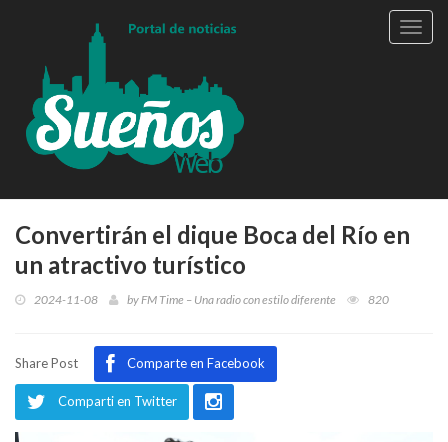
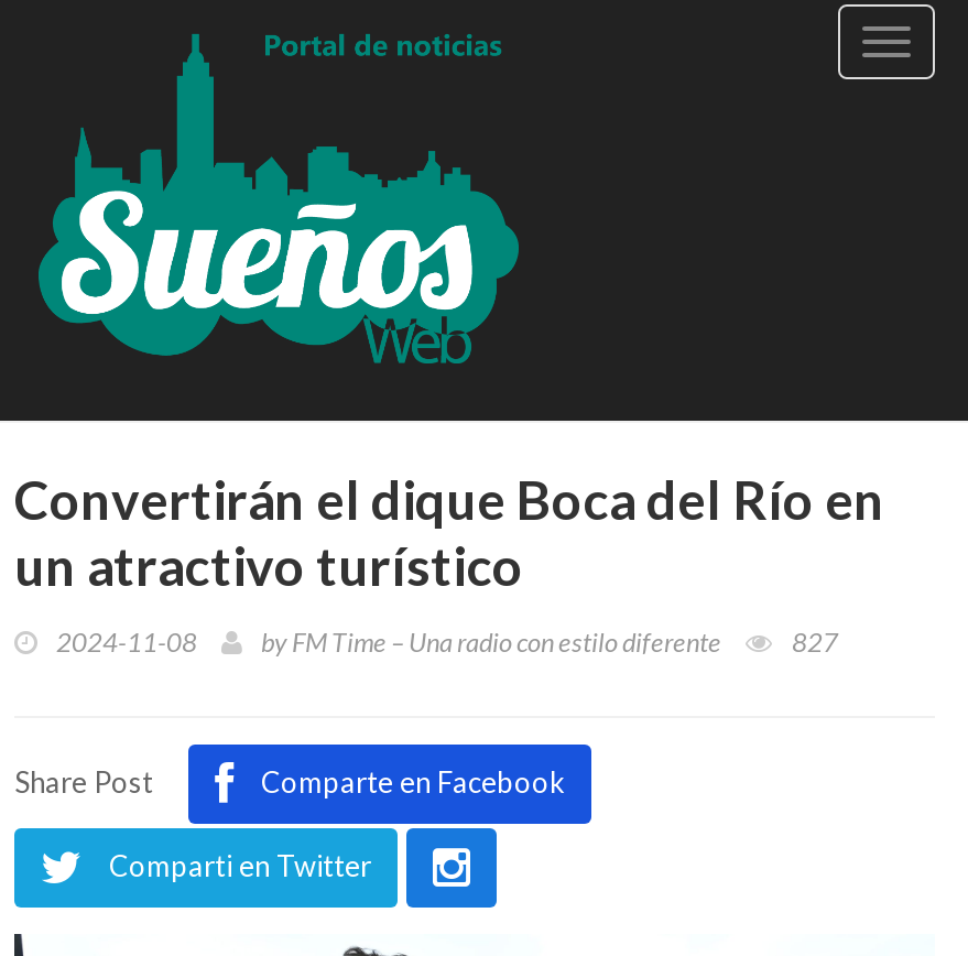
- 820
+ 827
